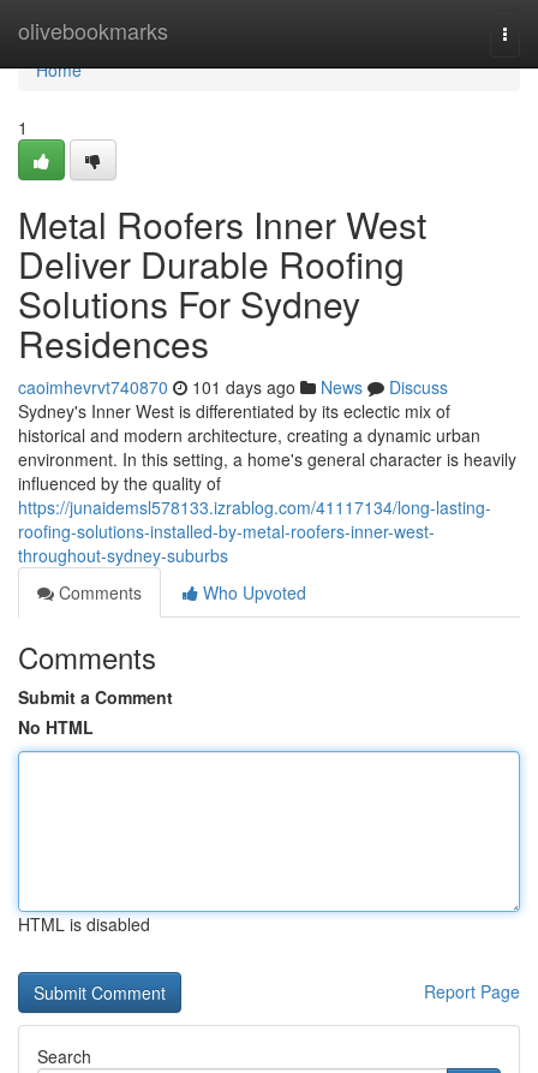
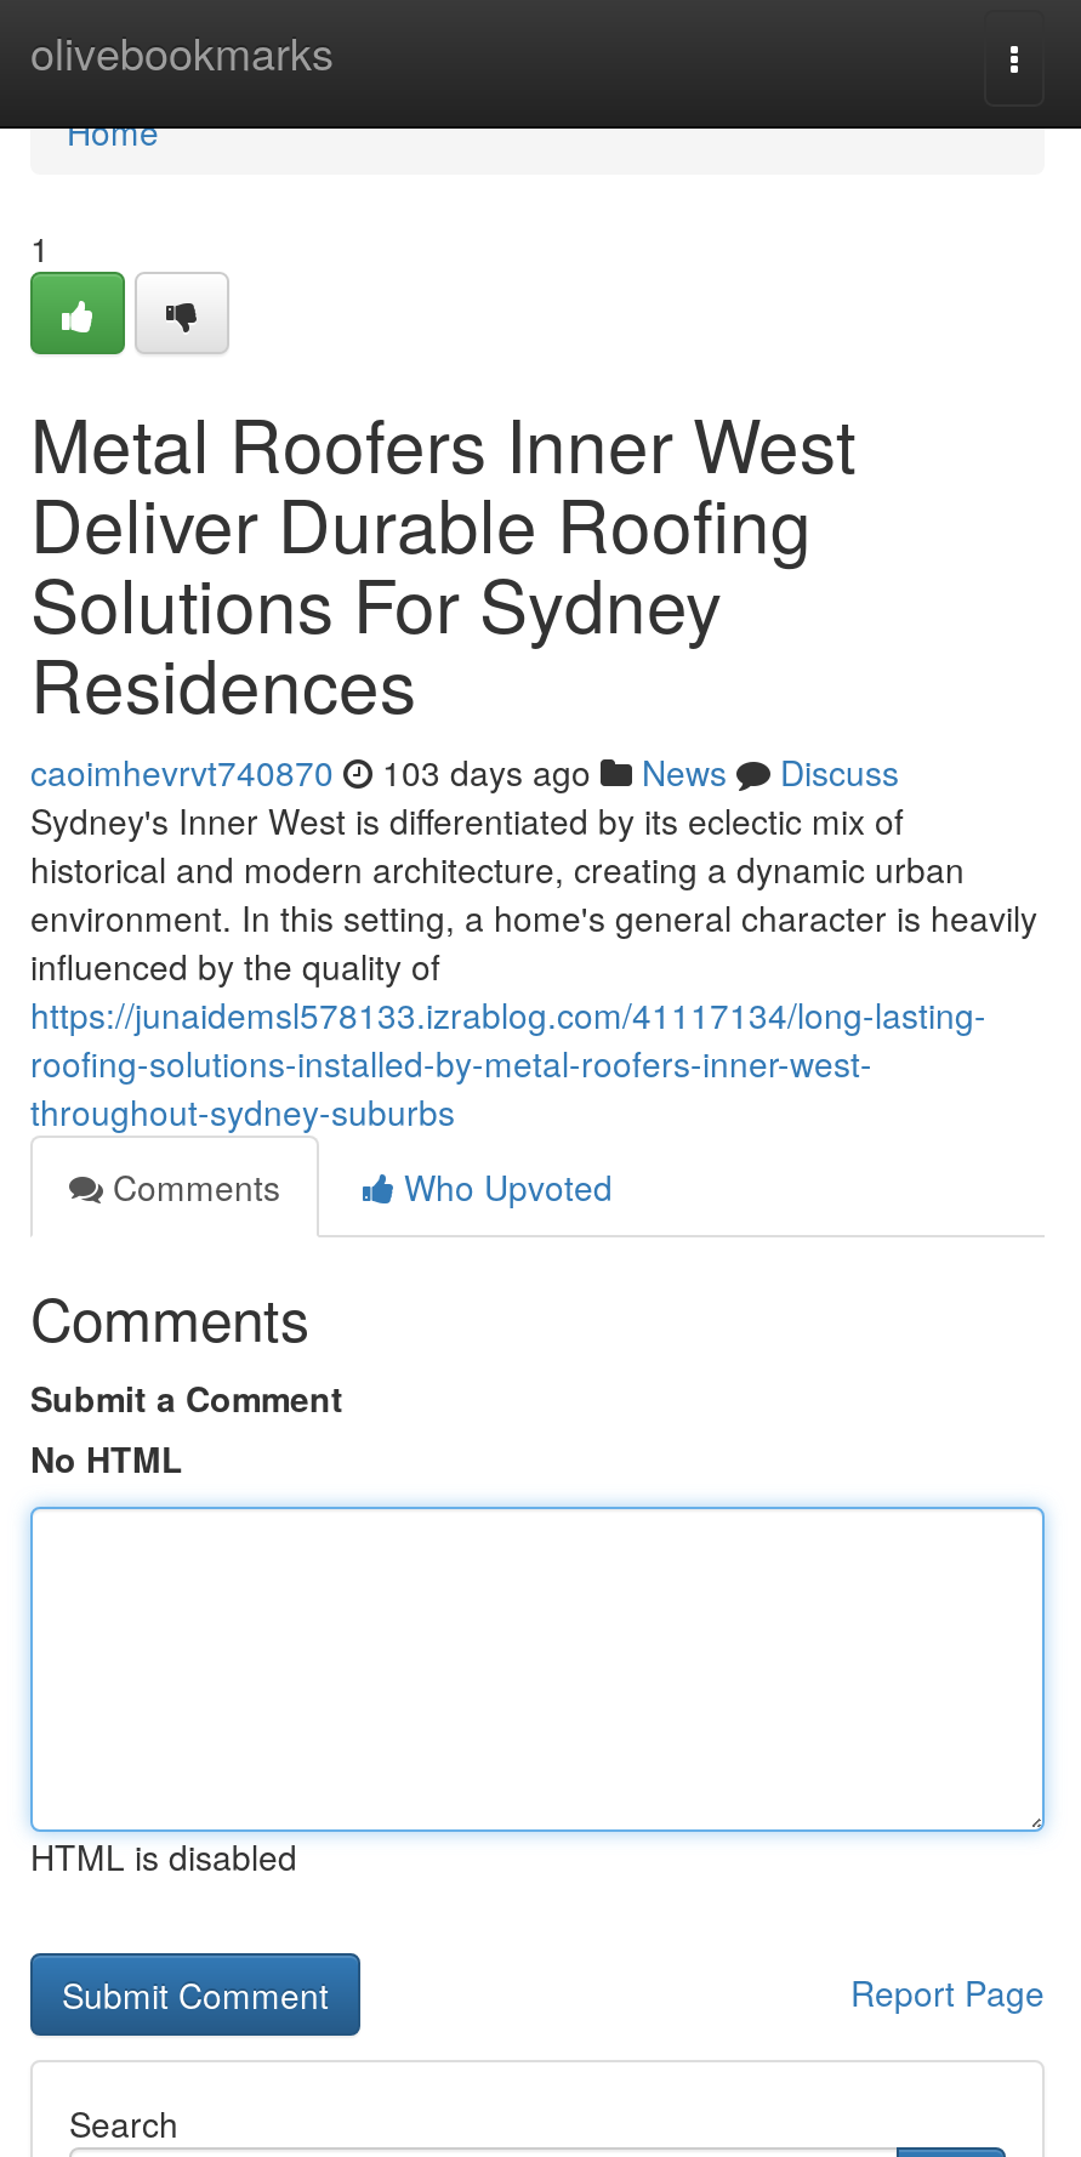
- caoimhevrvt740870 101 days ago News Discuss
+ caoimhevrvt740870 103 days ago News Discuss
